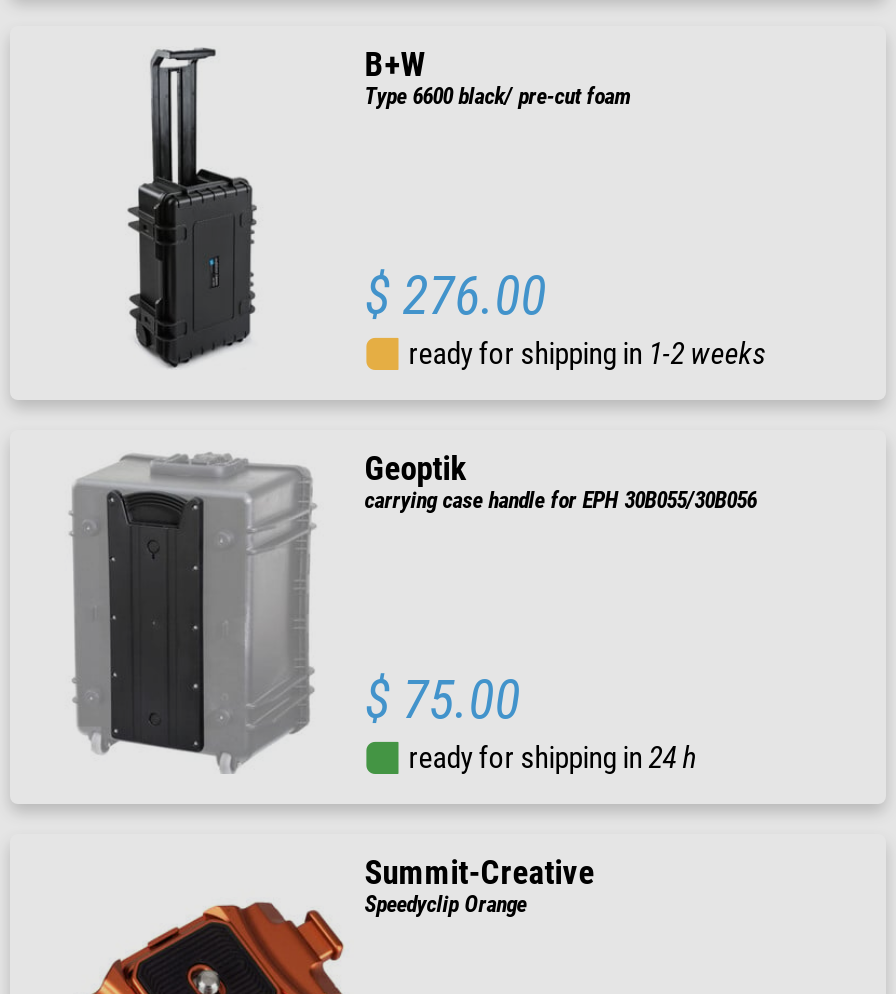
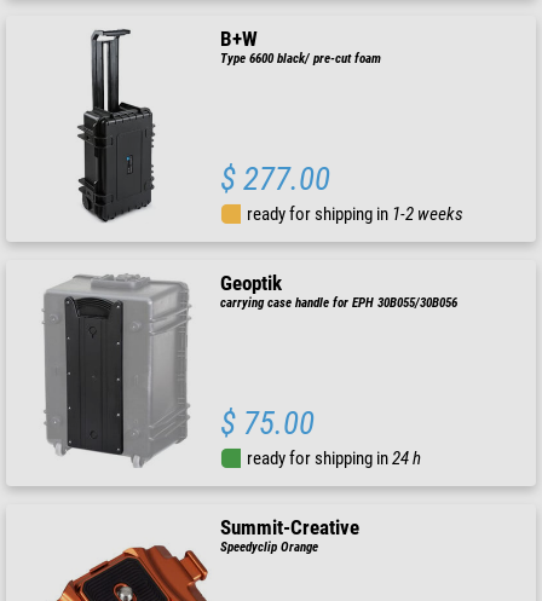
- $ 276.00
+ $ 277.00
